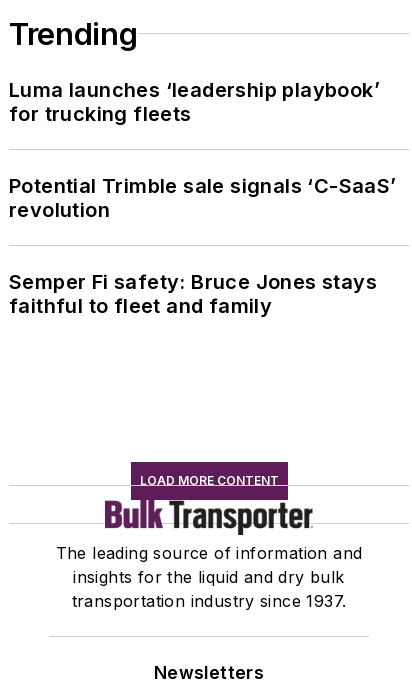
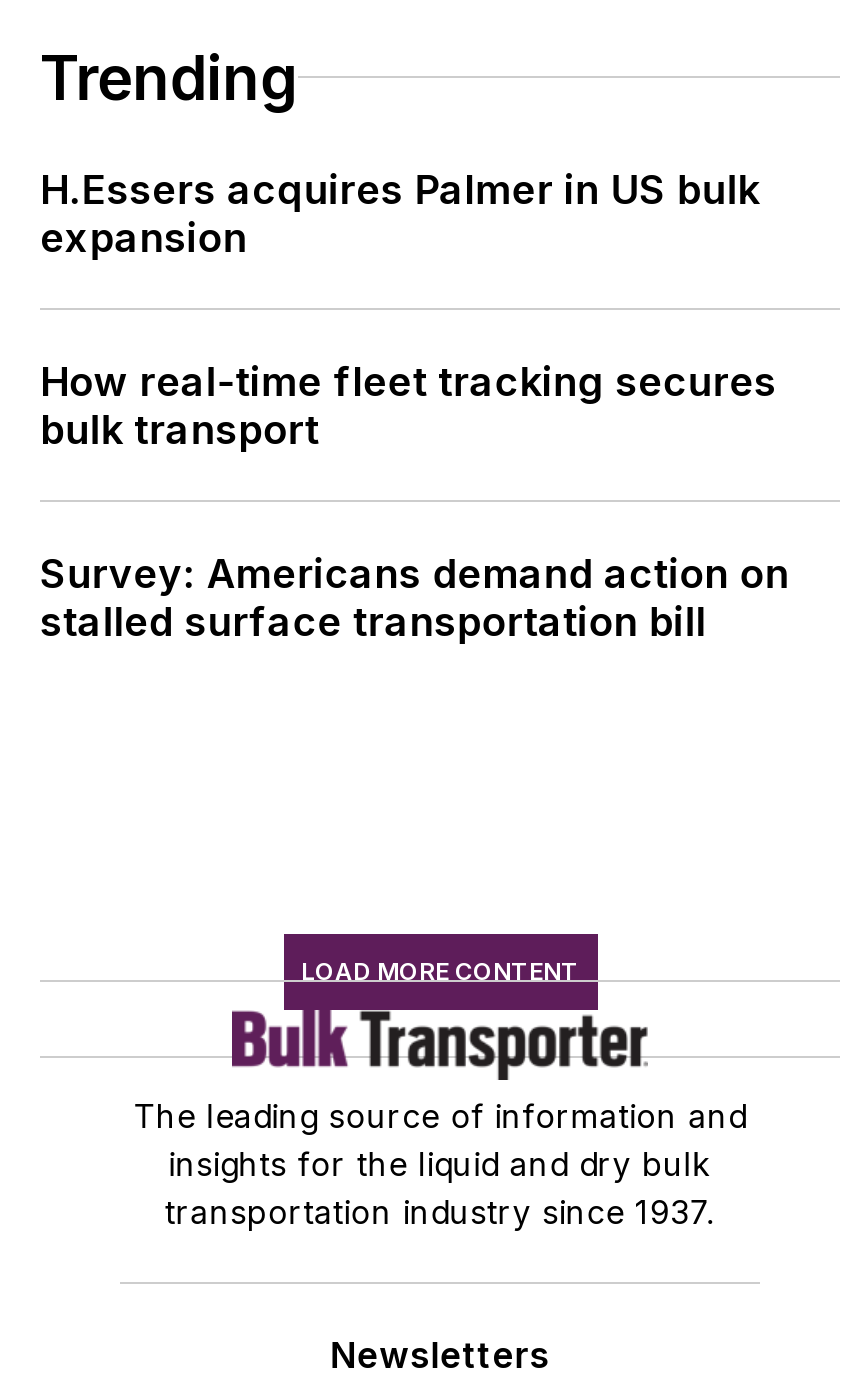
- Luma launches ‘leadership playbook’
- for trucking fleets
+ H.Essers acquires Palmer in US bulk
+ expansion

- Potential Trimble sale signals ‘C-SaaS’
- revolution
+ How real-time fleet tracking secures
+ bulk transport

- Semper Fi safety: Bruce Jones stays
- faithful to fleet and family
+ Survey: Americans demand action on
+ stalled surface transportation bill
